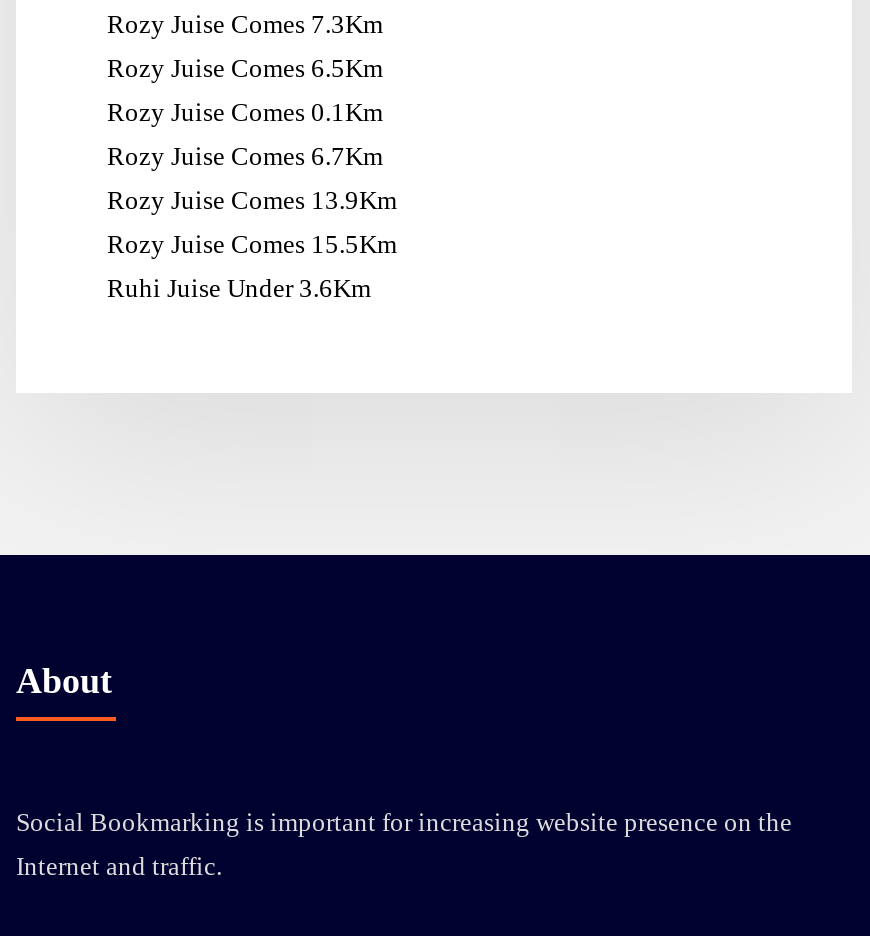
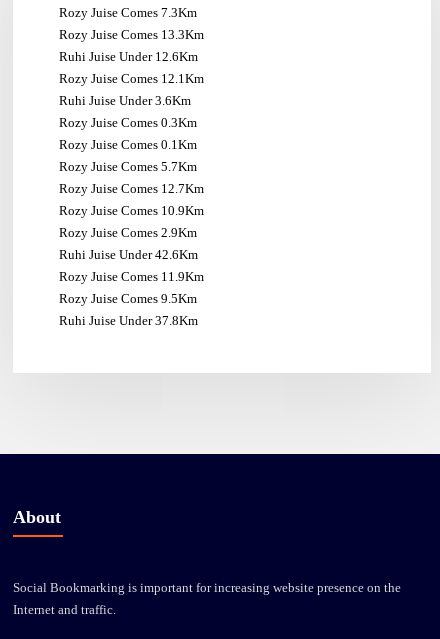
- Rozy Juise Comes 6.5Km
- Rozy Juise Comes 6.7Km
- Rozy Juise Comes 13.9Km
- Rozy Juise Comes 15.5Km
+ Rozy Juise Comes 13.3Km
+ Ruhi Juise Under 12.6Km
+ Rozy Juise Comes 12.1Km

moved down: Rozy Juise Comes 0.1Km

moved up: Ruhi Juise Under 3.6Km

+ Rozy Juise Comes 0.3Km
+ Rozy Juise Comes 5.7Km
+ Rozy Juise Comes 12.7Km
+ Rozy Juise Comes 10.9Km
+ Rozy Juise Comes 2.9Km
+ Ruhi Juise Under 42.6Km
+ Rozy Juise Comes 11.9Km
+ Rozy Juise Comes 9.5Km
+ Ruhi Juise Under 37.8Km
